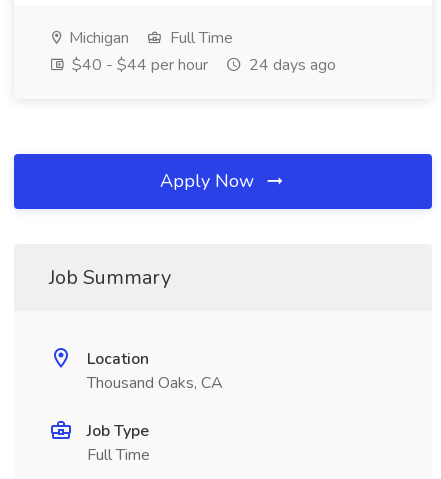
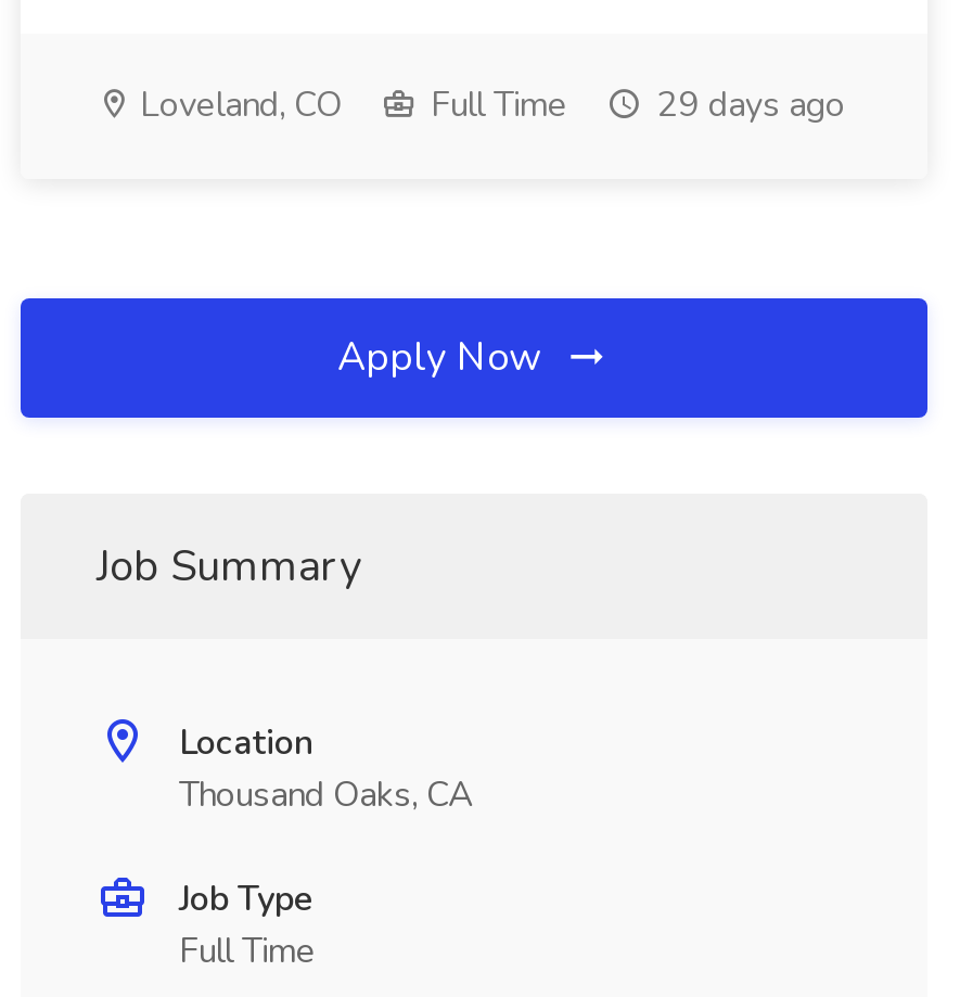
- Michigan
+ Loveland, CO

- $40 - $44 per hour
- 24 days ago
+ 29 days ago
